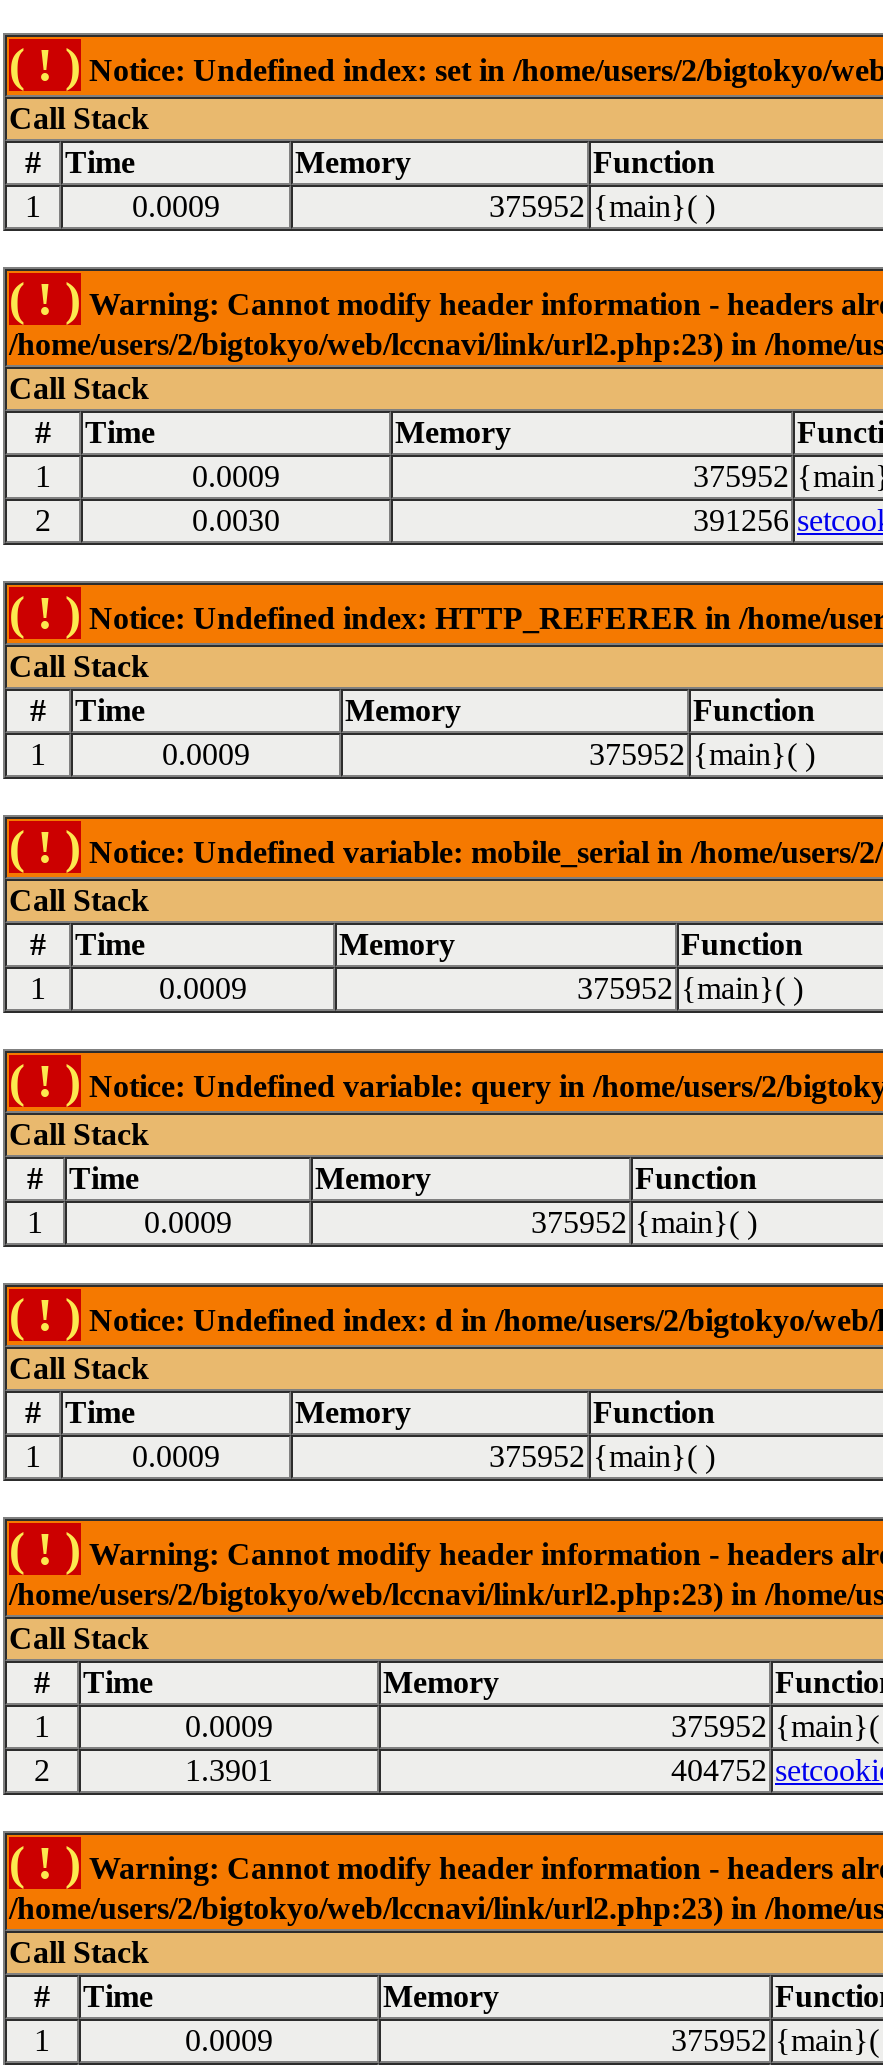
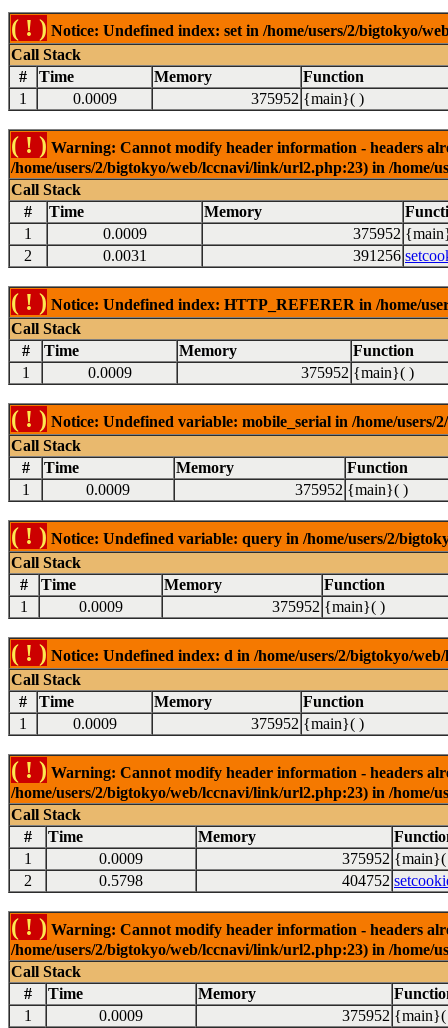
- 0.0030
+ 0.0031

- 1.3901
+ 0.5798
